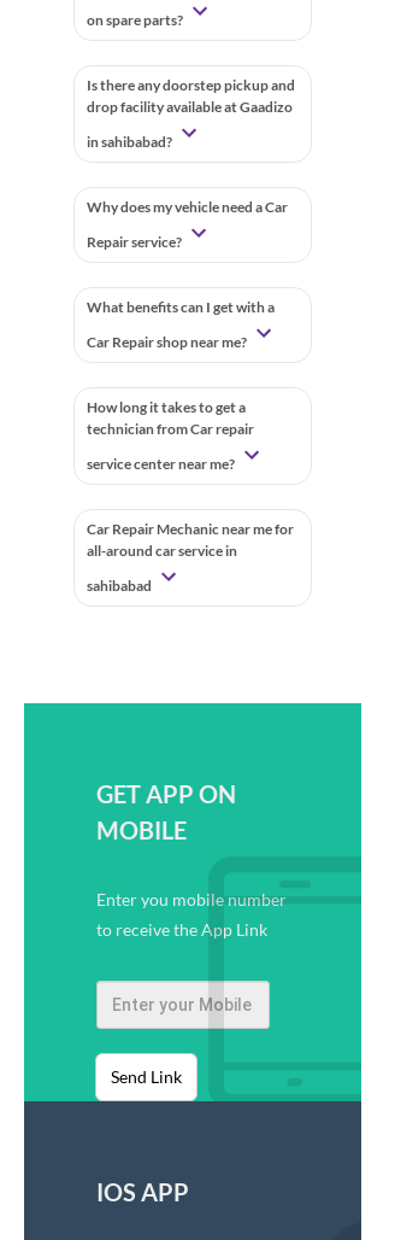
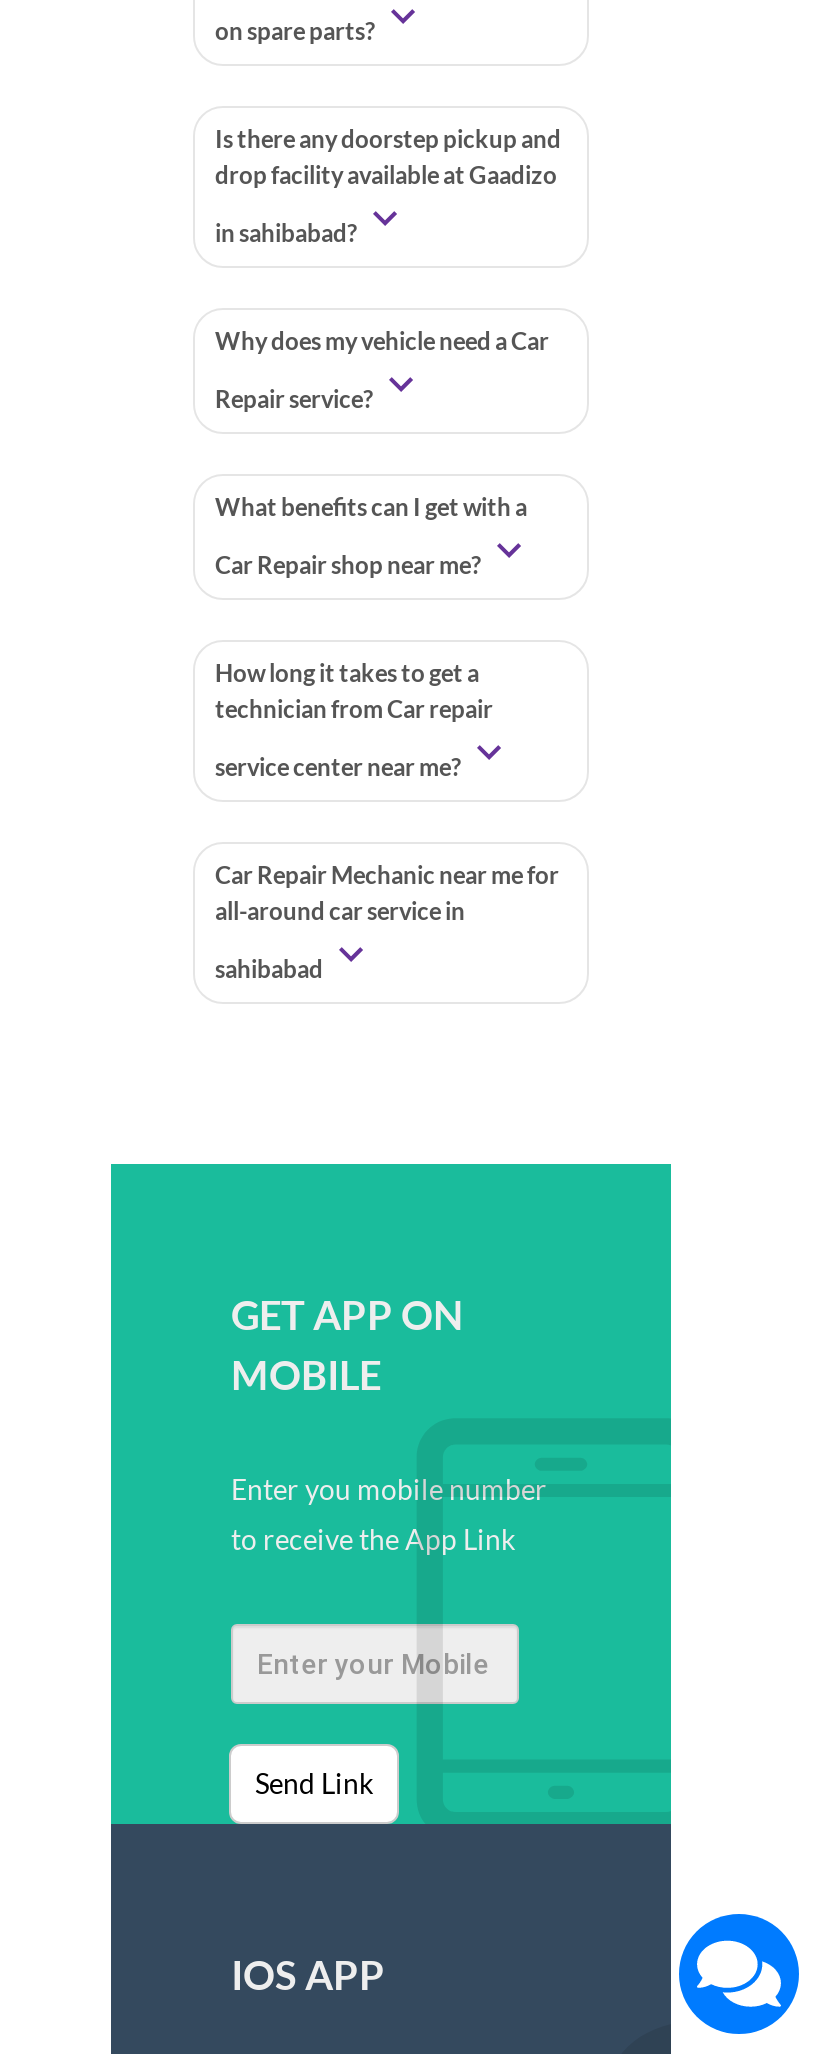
+ [image]
